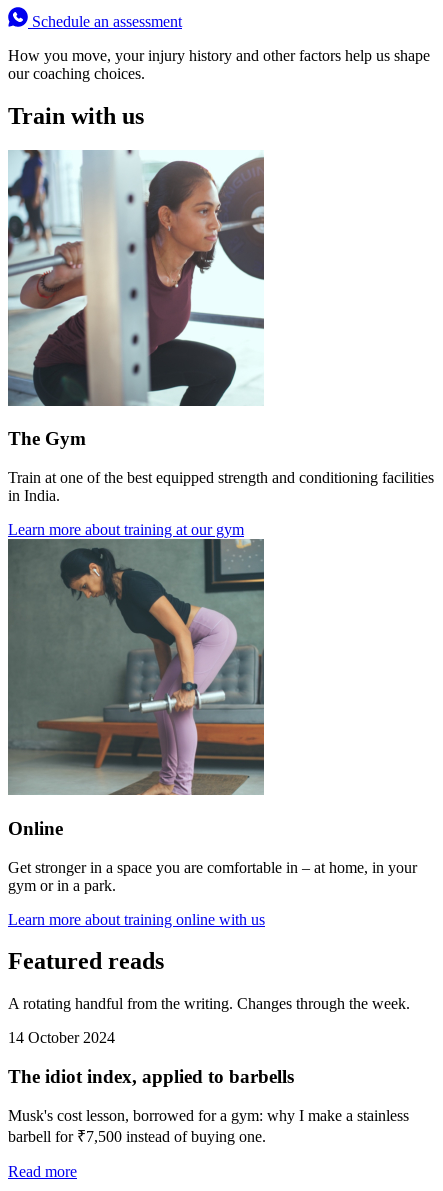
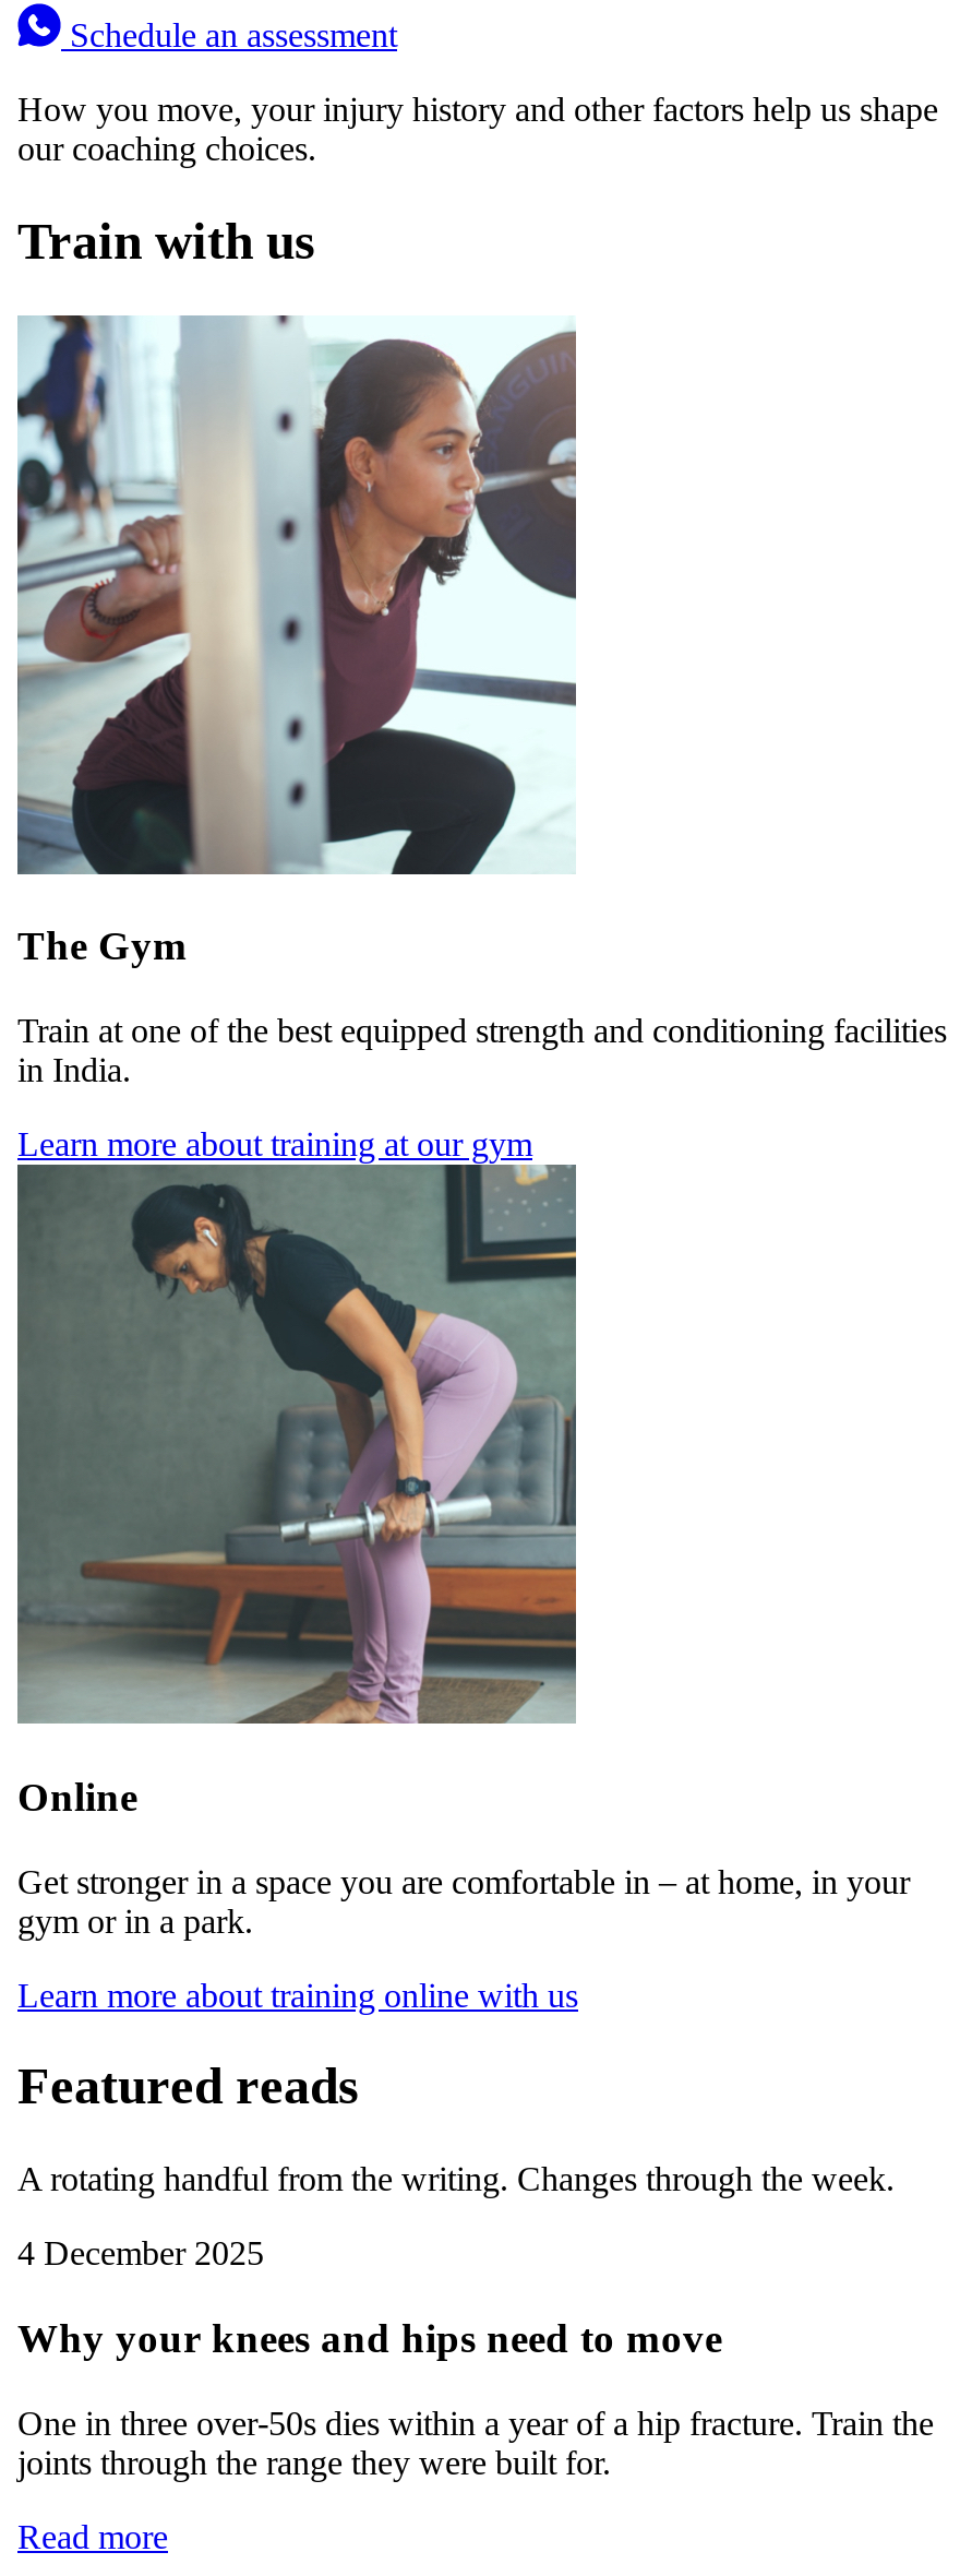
- 14 October 2024
+ 4 December 2025

- The idiot index, applied to barbells
+ Why your knees and hips need to move

- Musk's cost lesson, borrowed for a gym: why I make a stainless
- barbell for ₹7,500 instead of buying one.
+ One in three over-50s dies within a year of a hip fracture. Train the
+ joints through the range they were built for.
